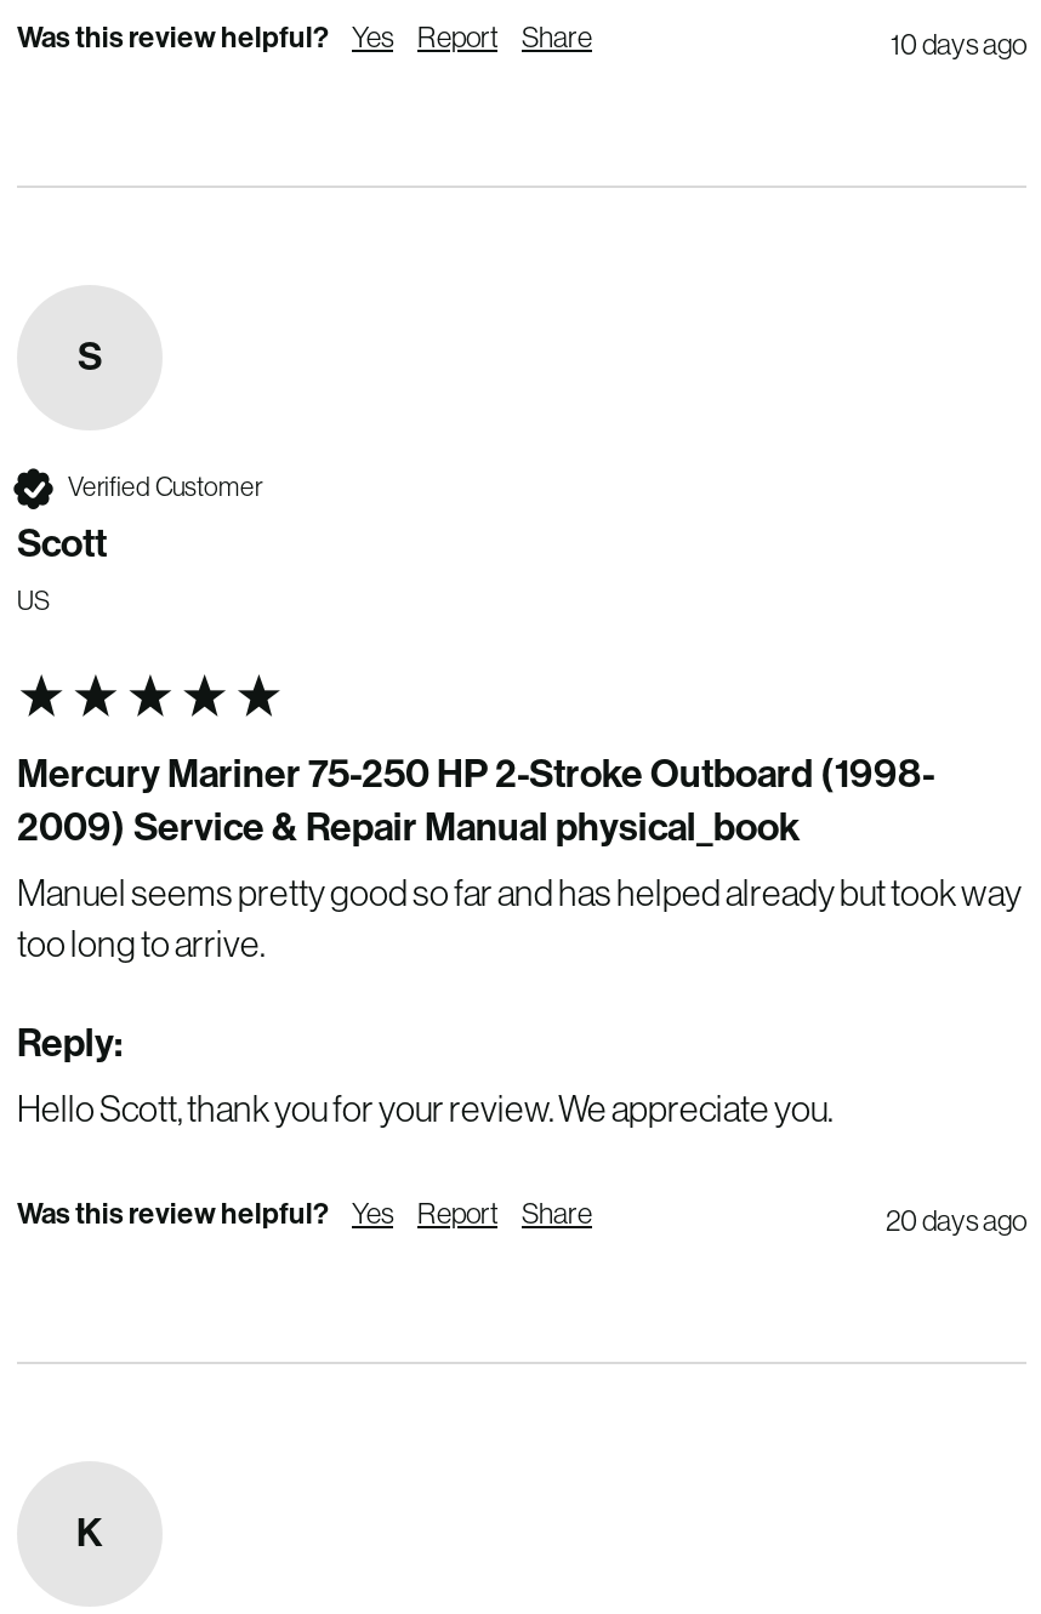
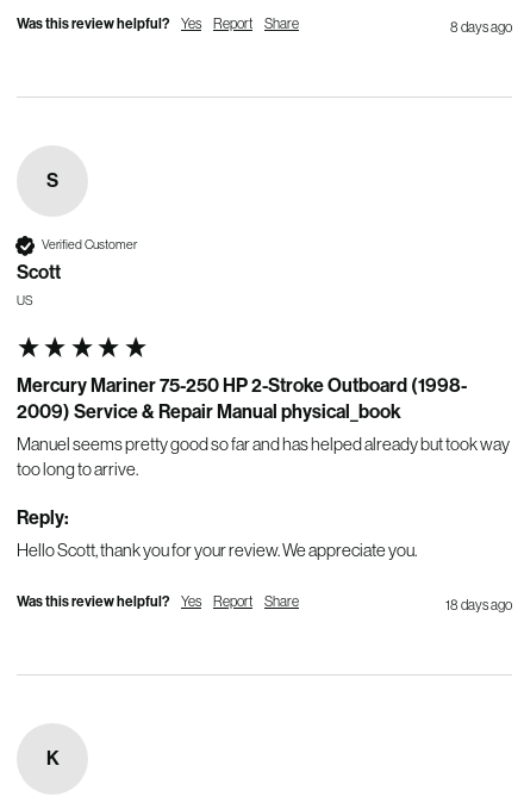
- 10 days ago
+ 8 days ago

- 20 days ago
+ 18 days ago
